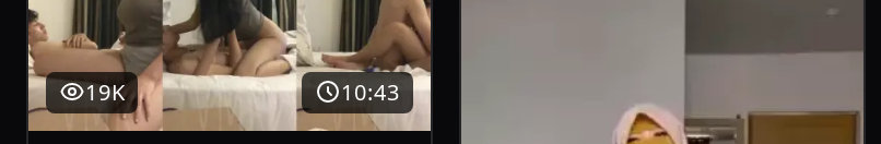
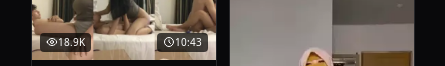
- 19K
+ 18.9K
